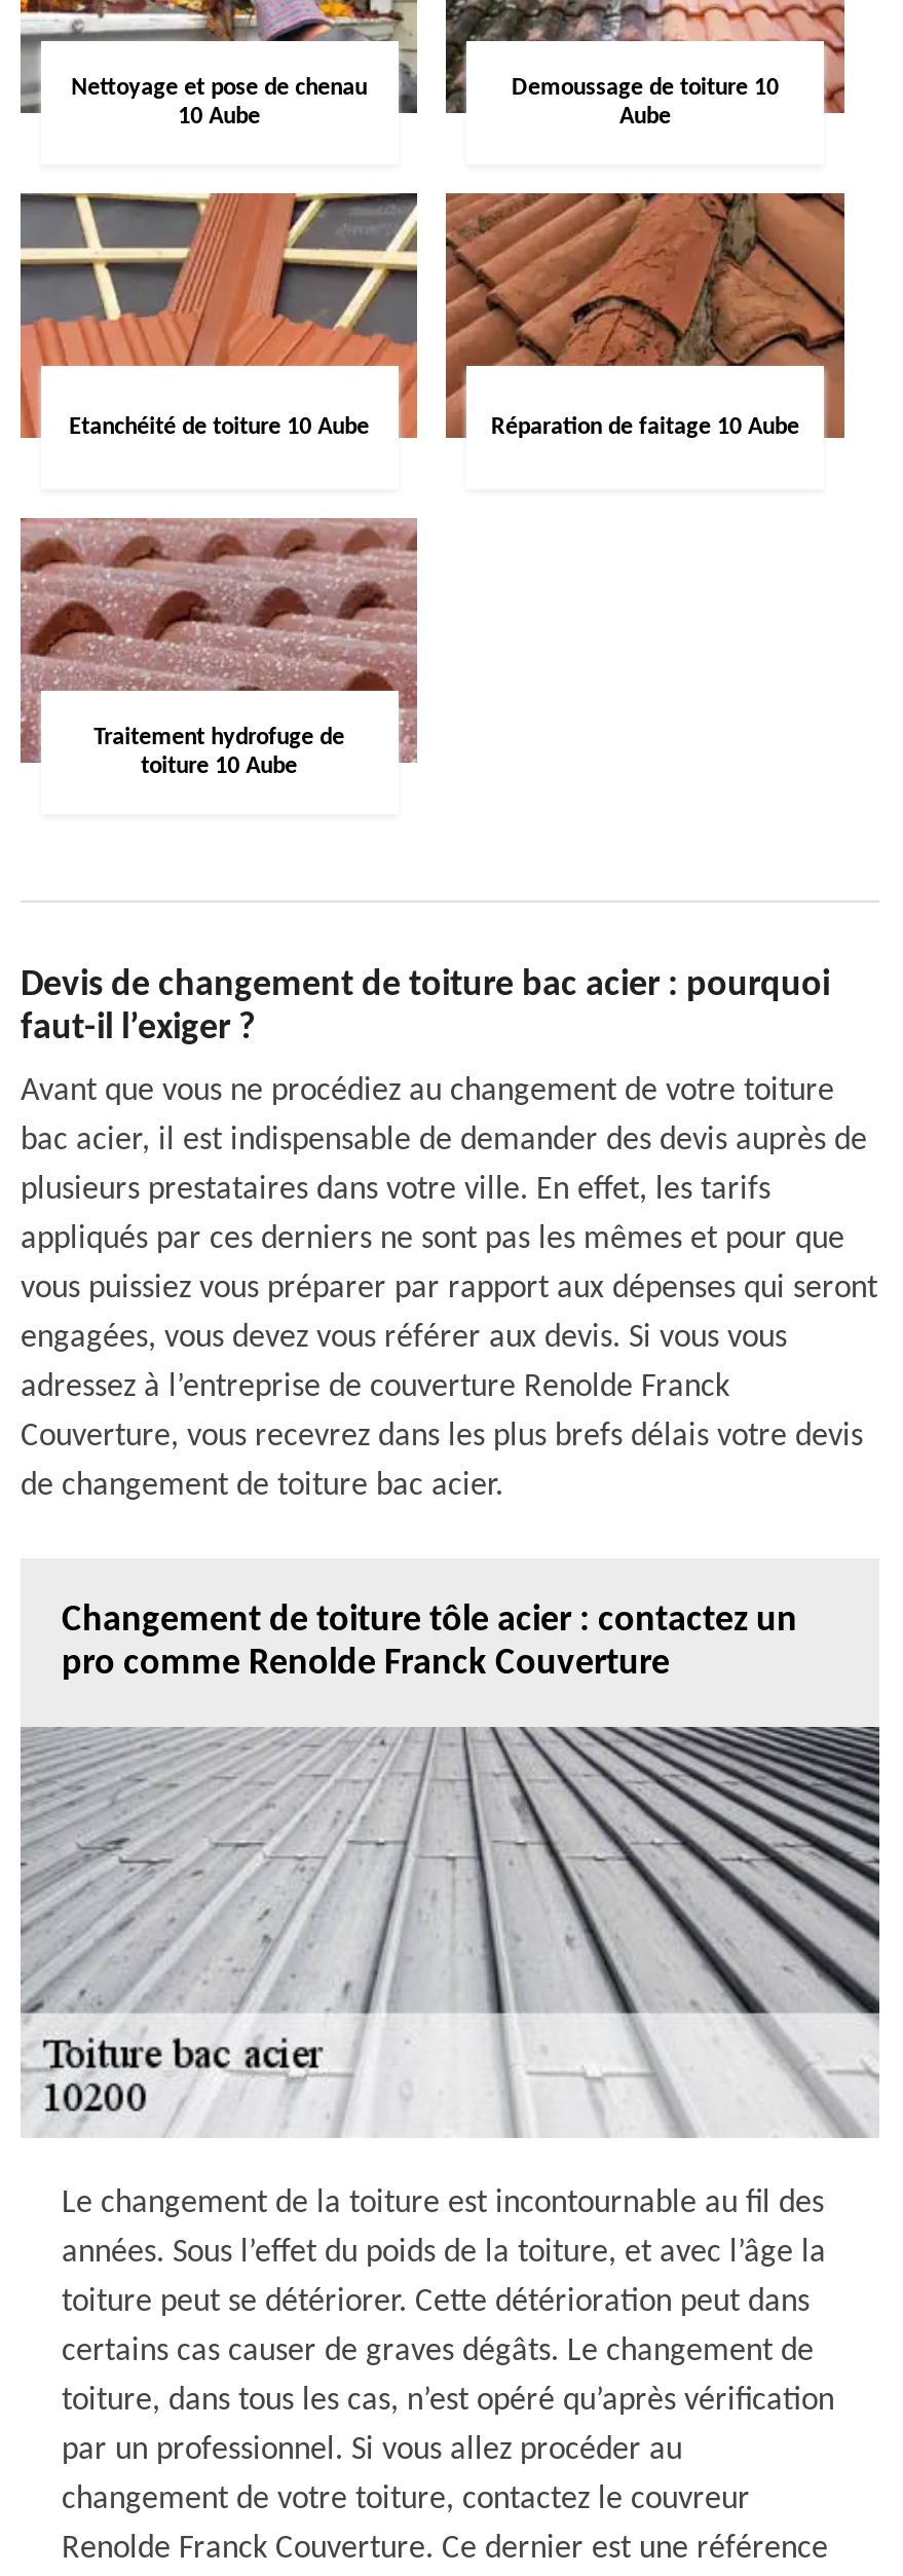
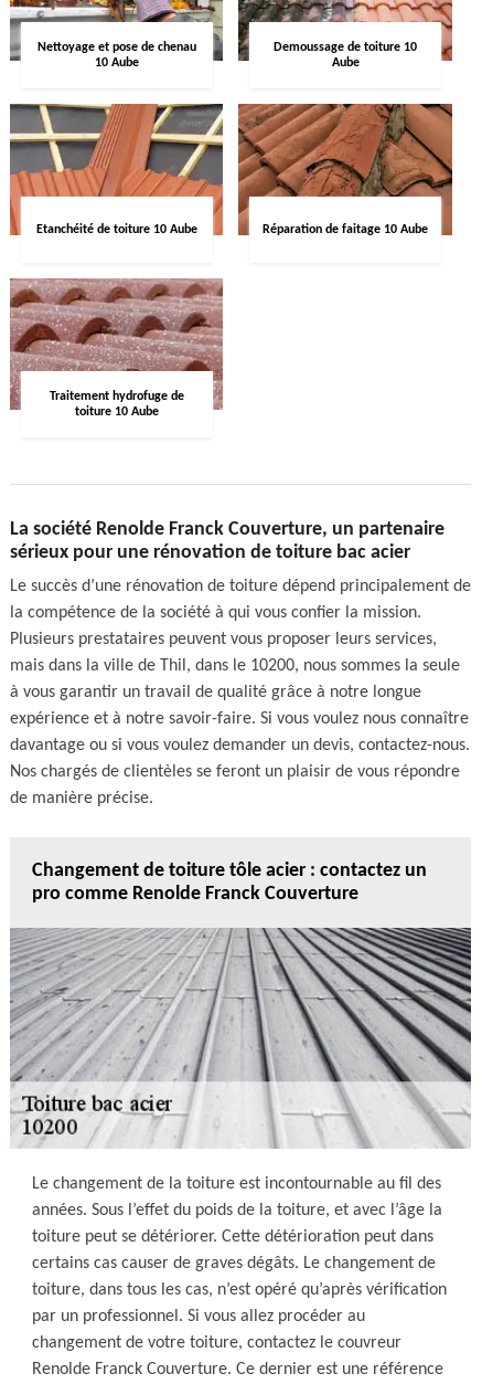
- Devis de changement de toiture bac acier : pourquoi
- faut-il l’exiger ?
+ La société Renolde Franck Couverture, un partenaire
+ sérieux pour une rénovation de toiture bac acier

- Avant que vous ne procédiez au changement de votre toiture
+ Le succès d’une rénovation de toiture dépend principalement de

- bac acier, il est indispensable de demander des devis auprès de
+ la compétence de la société à qui vous confier la mission.

- plusieurs prestataires dans votre ville. En effet, les tarifs
+ Plusieurs prestataires peuvent vous proposer leurs services,

- appliqués par ces derniers ne sont pas les mêmes et pour que
+ mais dans la ville de Thil, dans le 10200, nous sommes la seule

- vous puissiez vous préparer par rapport aux dépenses qui seront
+ à vous garantir un travail de qualité grâce à notre longue

- engagées, vous devez vous référer aux devis. Si vous vous
+ expérience et à notre savoir-faire. Si vous voulez nous connaître

- adressez à l’entreprise de couverture Renolde Franck
+ davantage ou si vous voulez demander un devis, contactez-nous.

- Couverture, vous recevrez dans les plus brefs délais votre devis
+ Nos chargés de clientèles se feront un plaisir de vous répondre

- de changement de toiture bac acier.
+ de manière précise.
